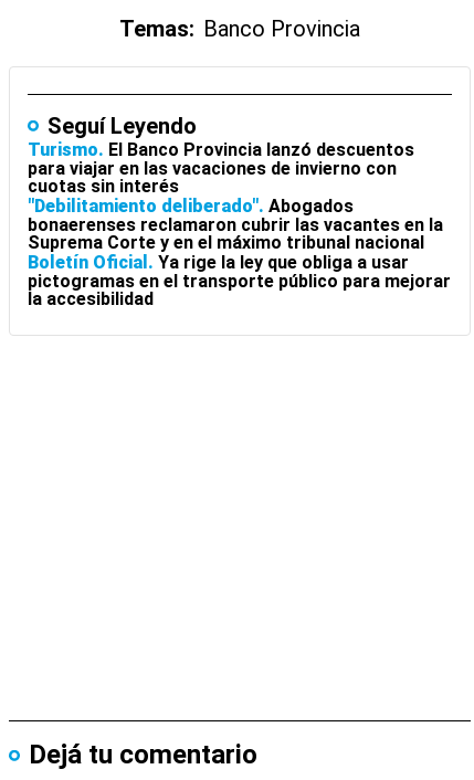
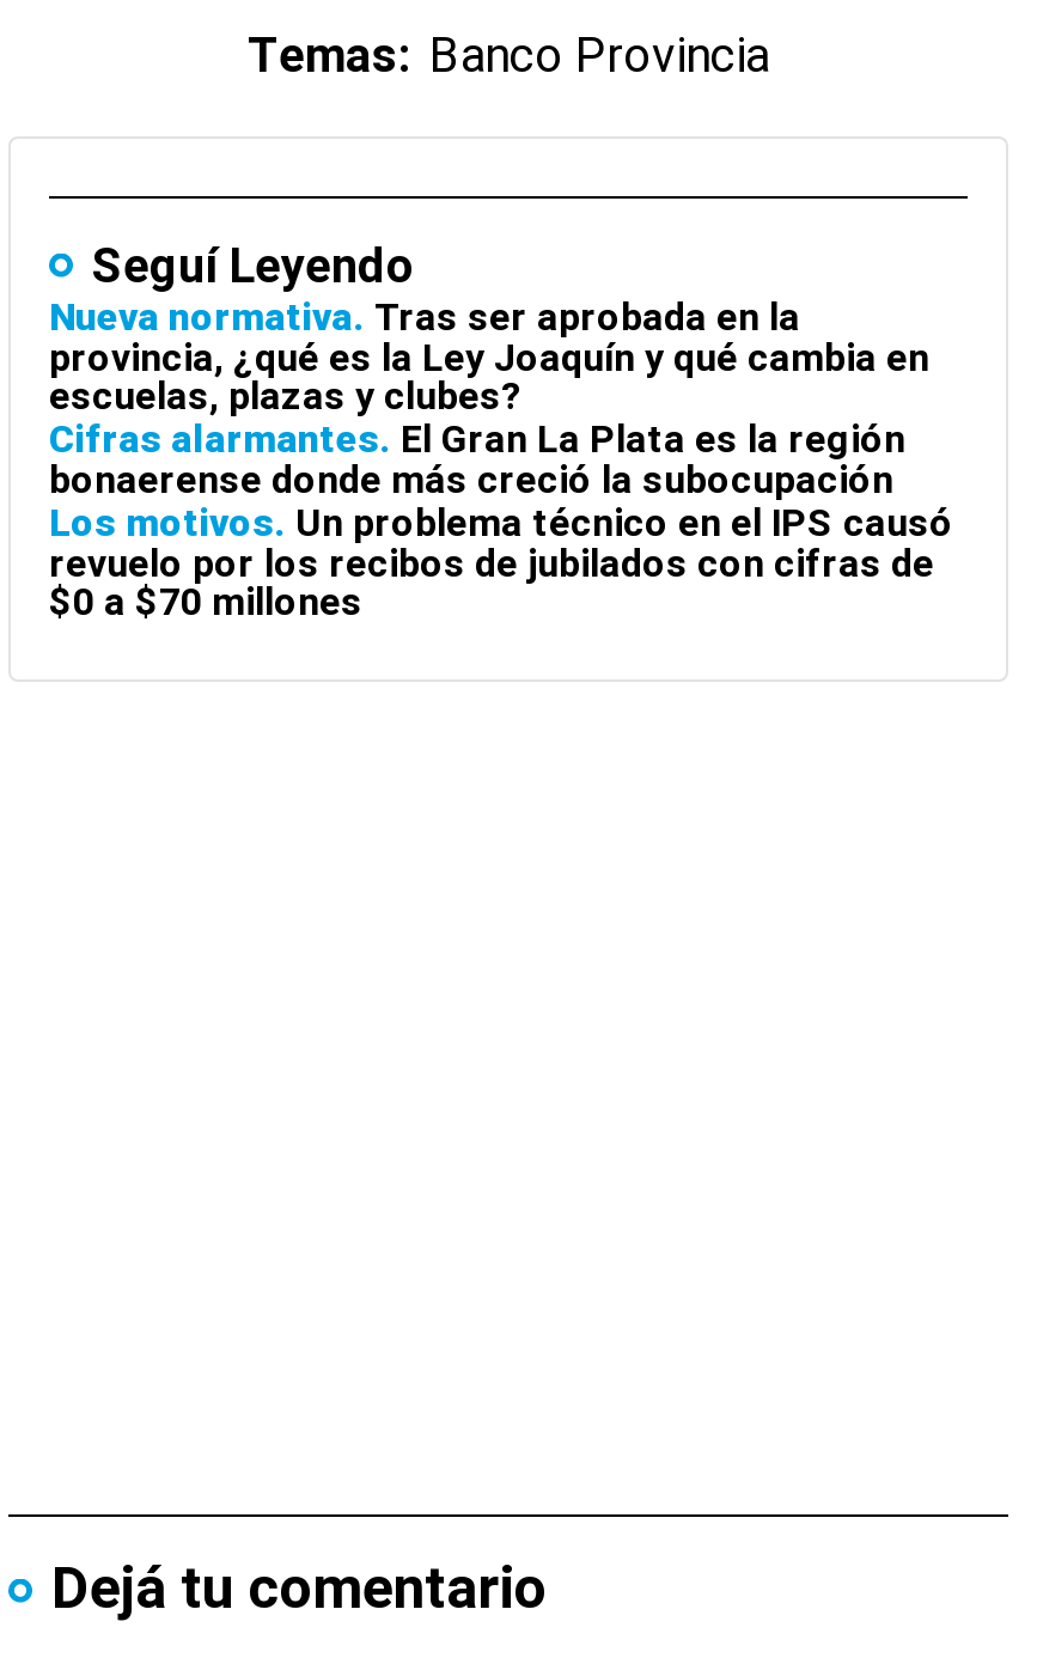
- Turismo El Banco Provincia lanzó descuentos
- para viajar en las vacaciones de invierno con
- cuotas sin interés
- "Debilitamiento deliberado" Abogados
- bonaerenses reclamaron cubrir las vacantes en la
- Suprema Corte y en el máximo tribunal nacional
- Boletín Oficial Ya rige la ley que obliga a usar
- pictogramas en el transporte público para mejorar
- la accesibilidad
+ Nueva normativa Tras ser aprobada en la
+ provincia, ¿qué es la Ley Joaquín y qué cambia en
+ escuelas, plazas y clubes?
+ Cifras alarmantes El Gran La Plata es la región
+ bonaerense donde más creció la subocupación
+ Los motivos Un problema técnico en el IPS causó
+ revuelo por los recibos de jubilados con cifras de
+ $0 a $70 millones
